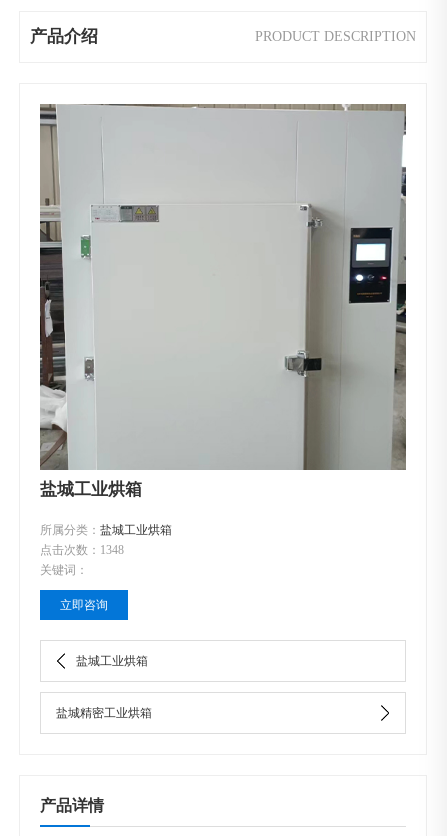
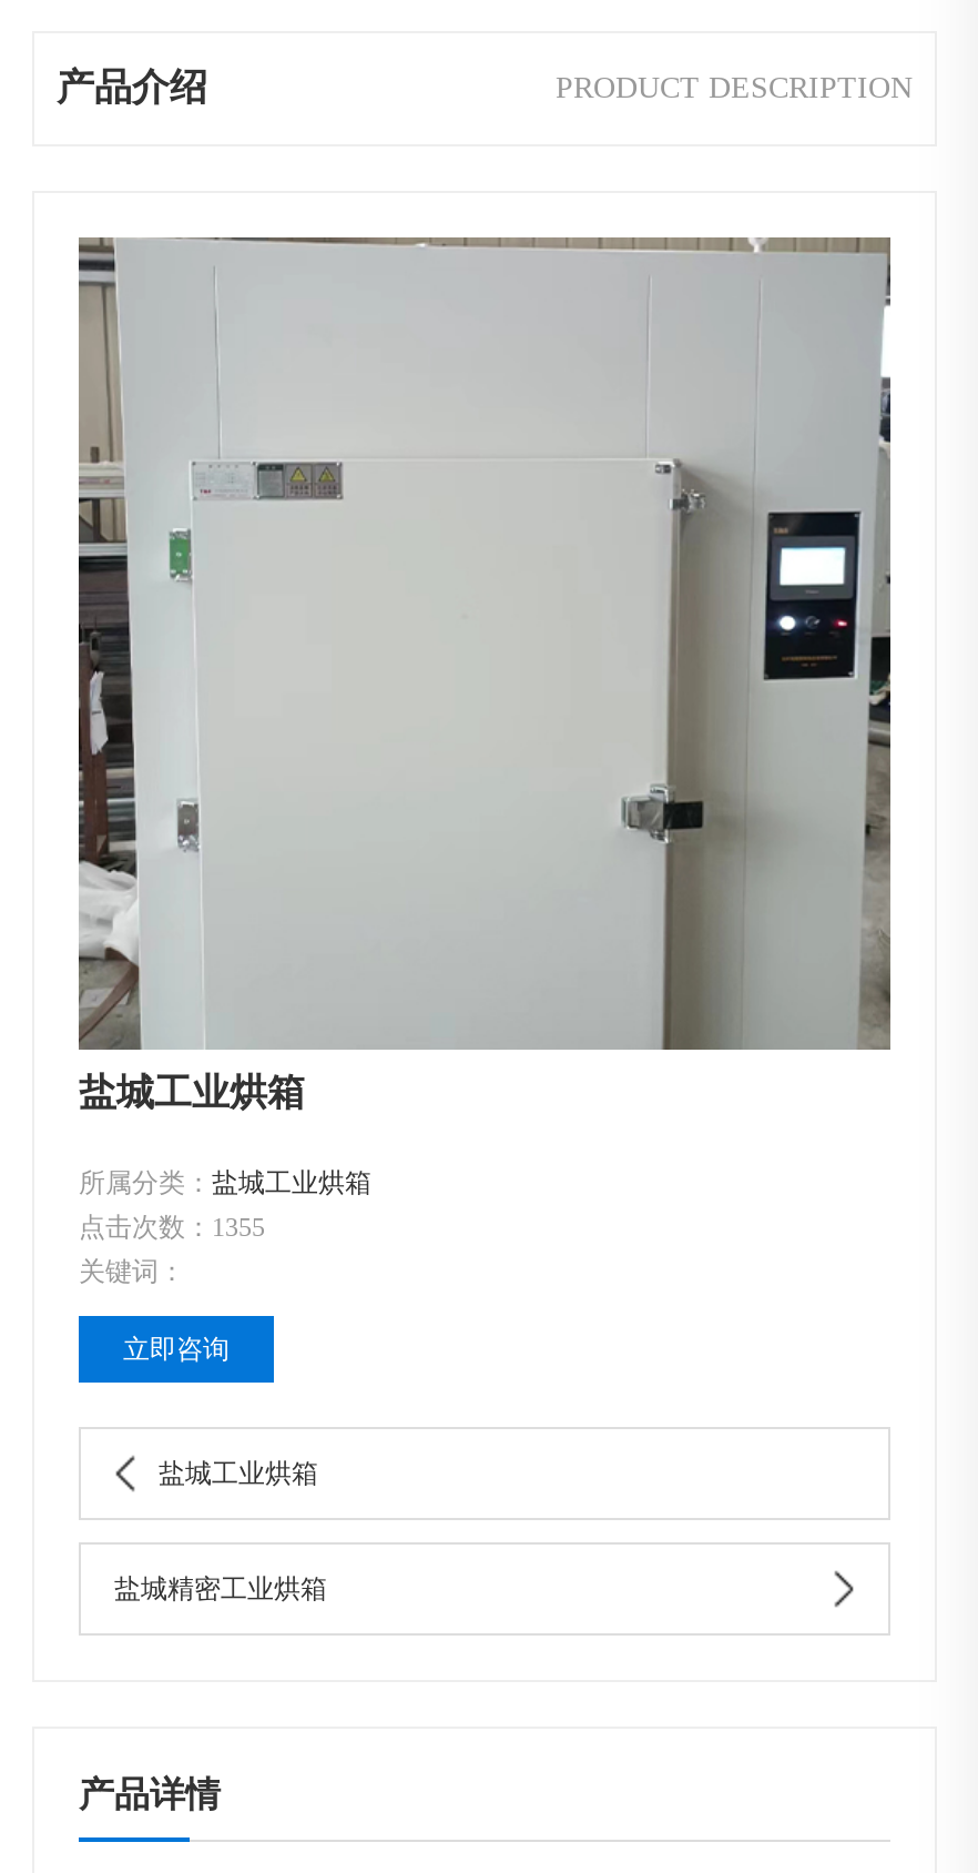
- 点击次数：1348
+ 点击次数：1355
